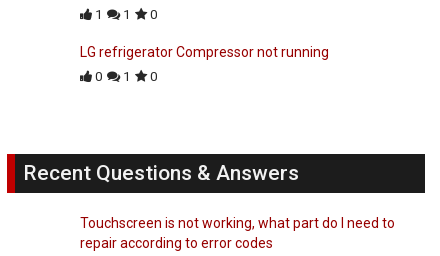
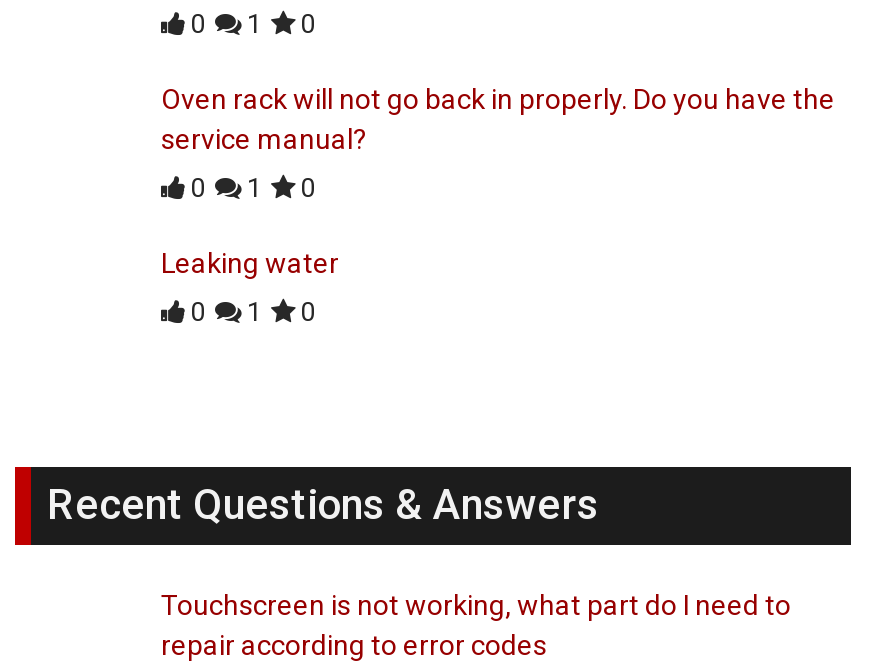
- 1 1 0
+ 0 1 0

- LG refrigerator Compressor not running
+ Oven rack will not go back in properly. Do you have the
+ service manual?
+ 0
+ 1
+ 0
+ Leaking water
